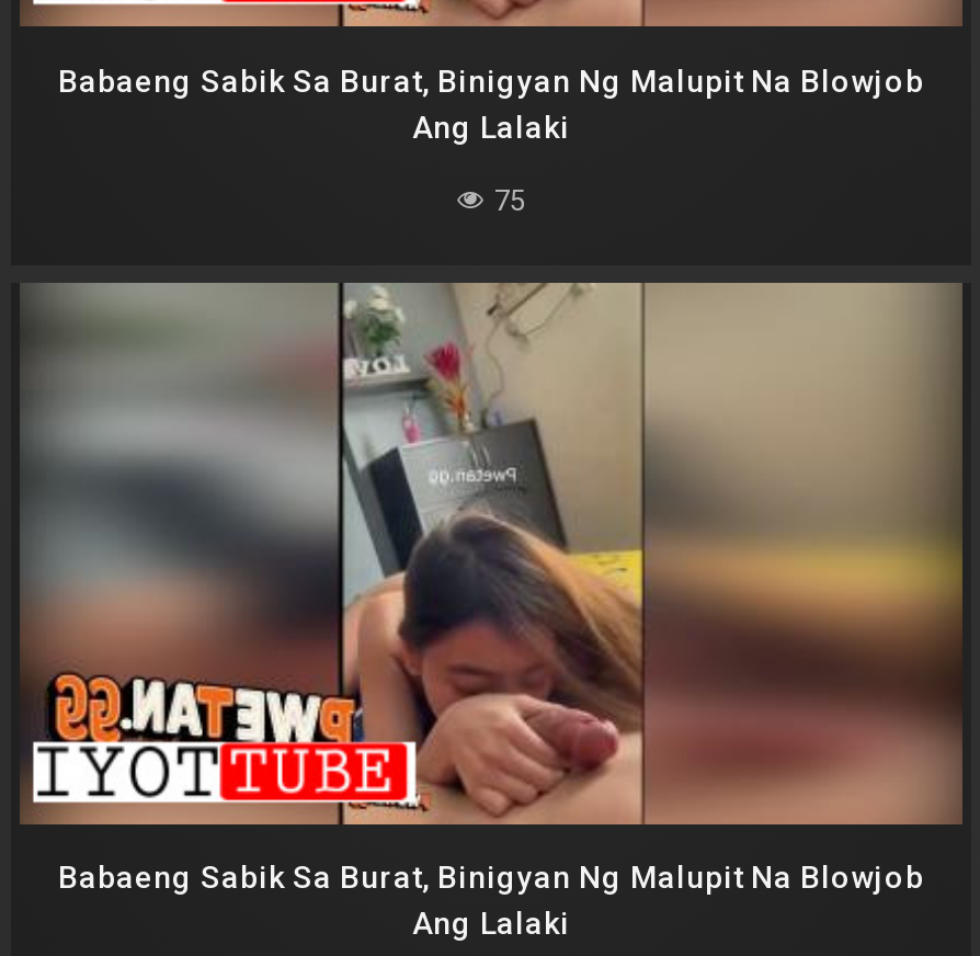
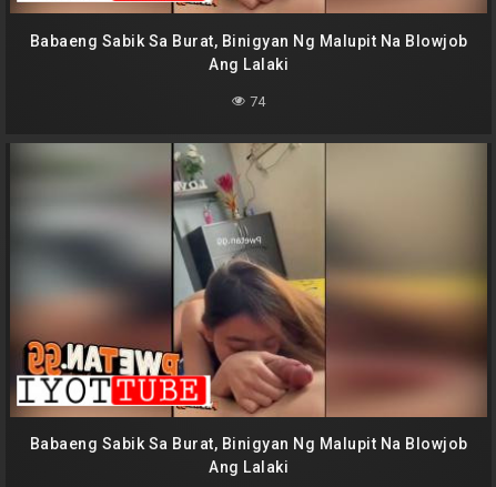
- 75
+ 74
